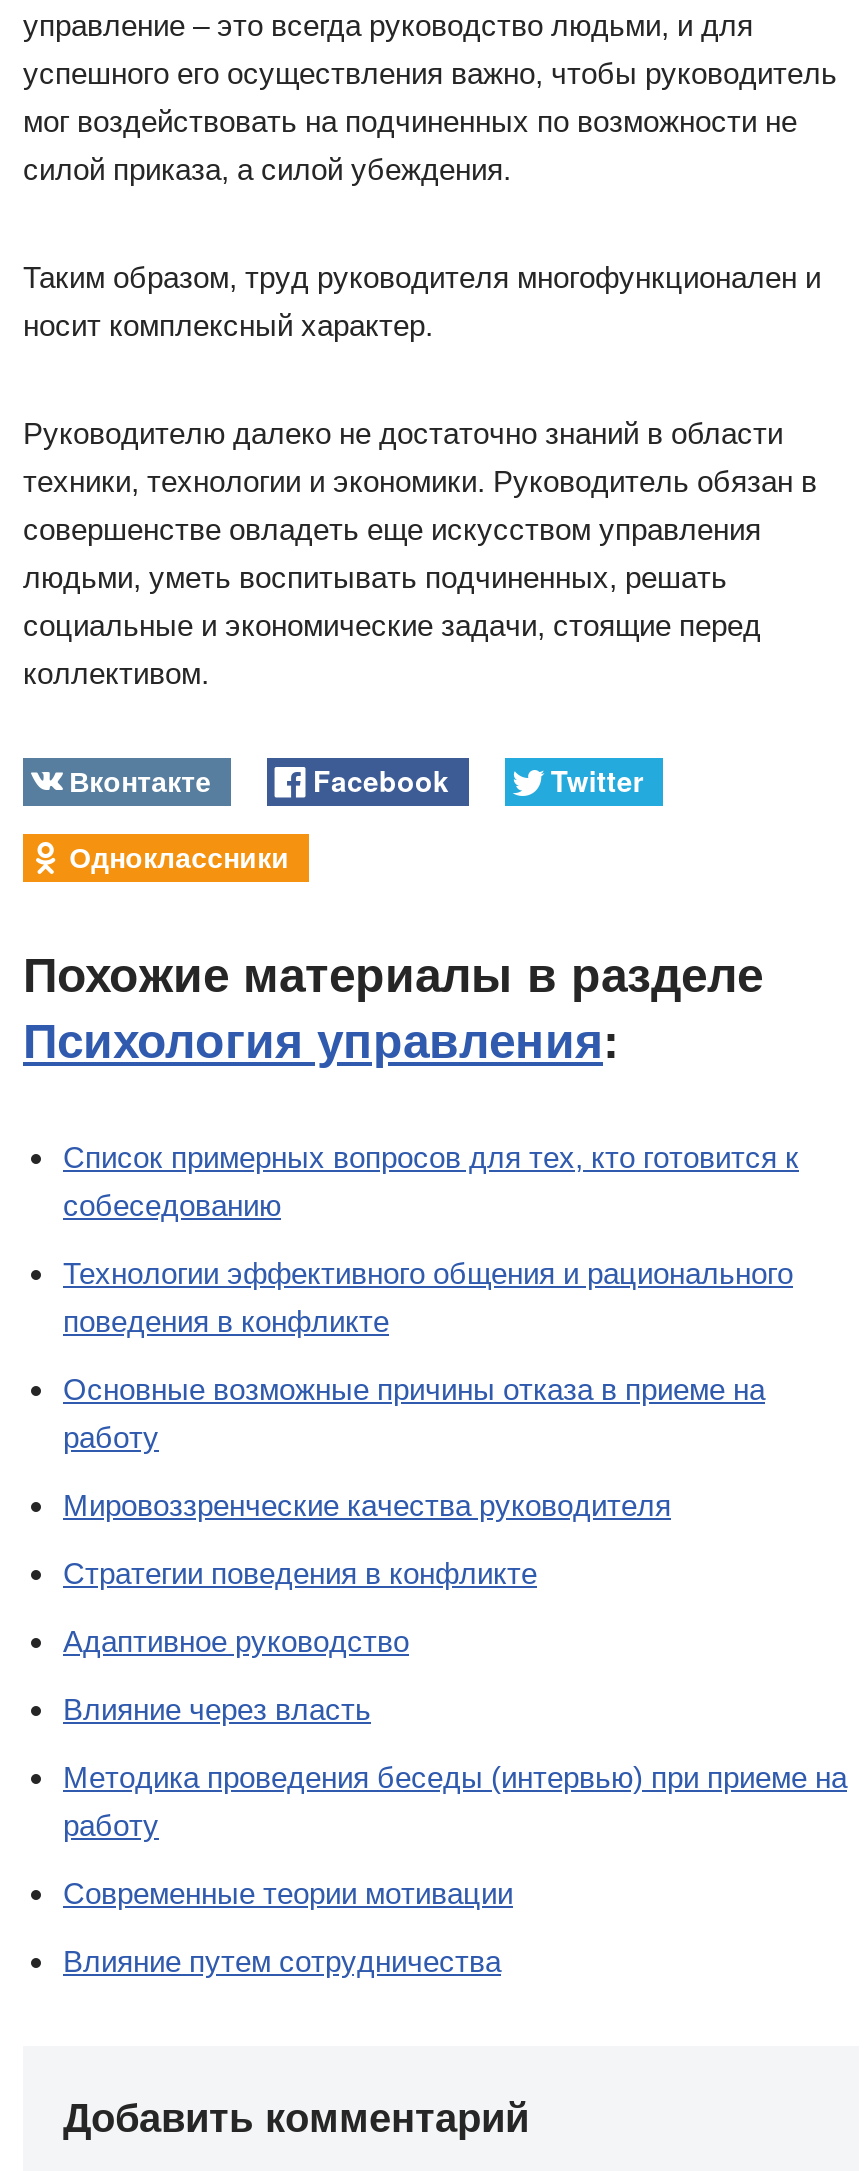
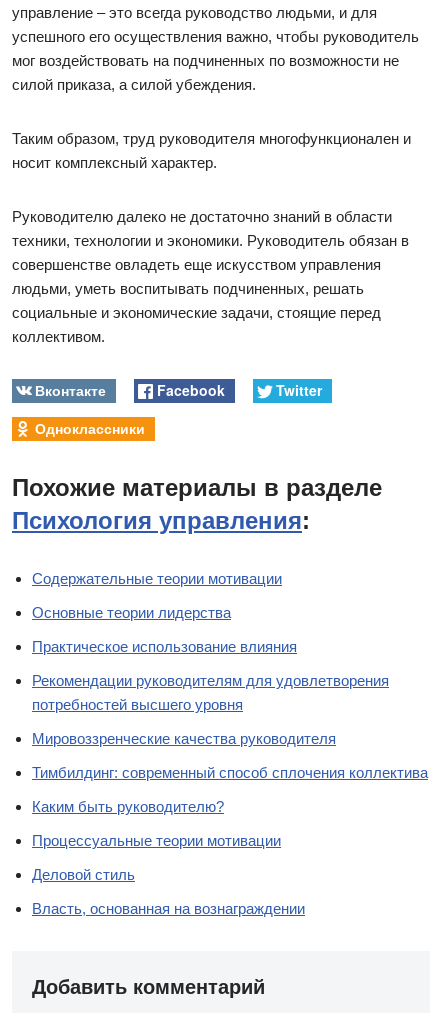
- Список примерных вопросов для тех, кто готовится к
- собеседованию
- Технологии эффективного общения и рационального
- поведения в конфликте
- Основные возможные причины отказа в приеме на
- работу
+ Содержательные теории мотивации
+ Основные теории лидерства
+ Практическое использование влияния
+ Рекомендации руководителям для удовлетворения
+ потребностей высшего уровня

- Стратегии поведения в конфликте
- Адаптивное руководство
- Влияние через власть
- Методика проведения беседы (интервью) при приеме на
- работу
- Современные теории мотивации
- Влияние путем сотрудничества
+ Тимбилдинг: современный способ сплочения коллектива
+ Каким быть руководителю?
+ Процессуальные теории мотивации
+ Деловой стиль
+ Власть, основанная на вознаграждении
